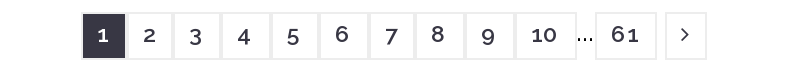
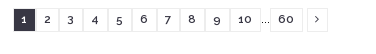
- 61
+ 60
